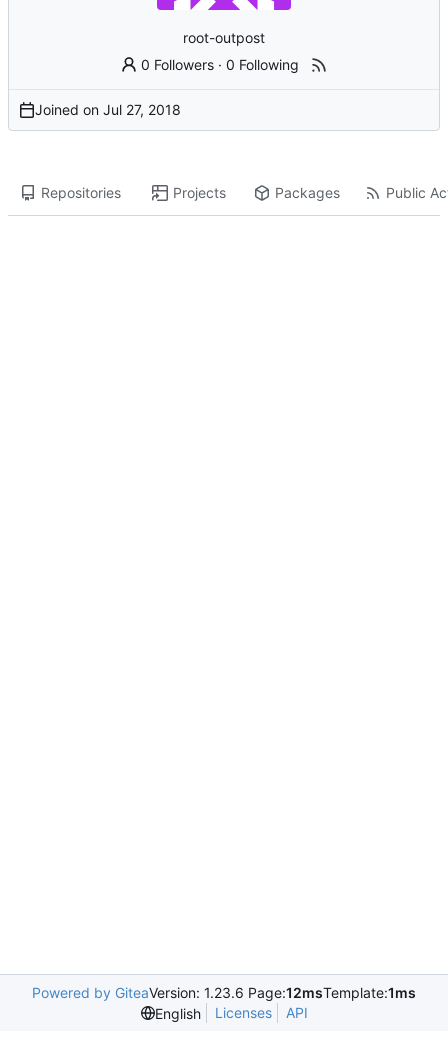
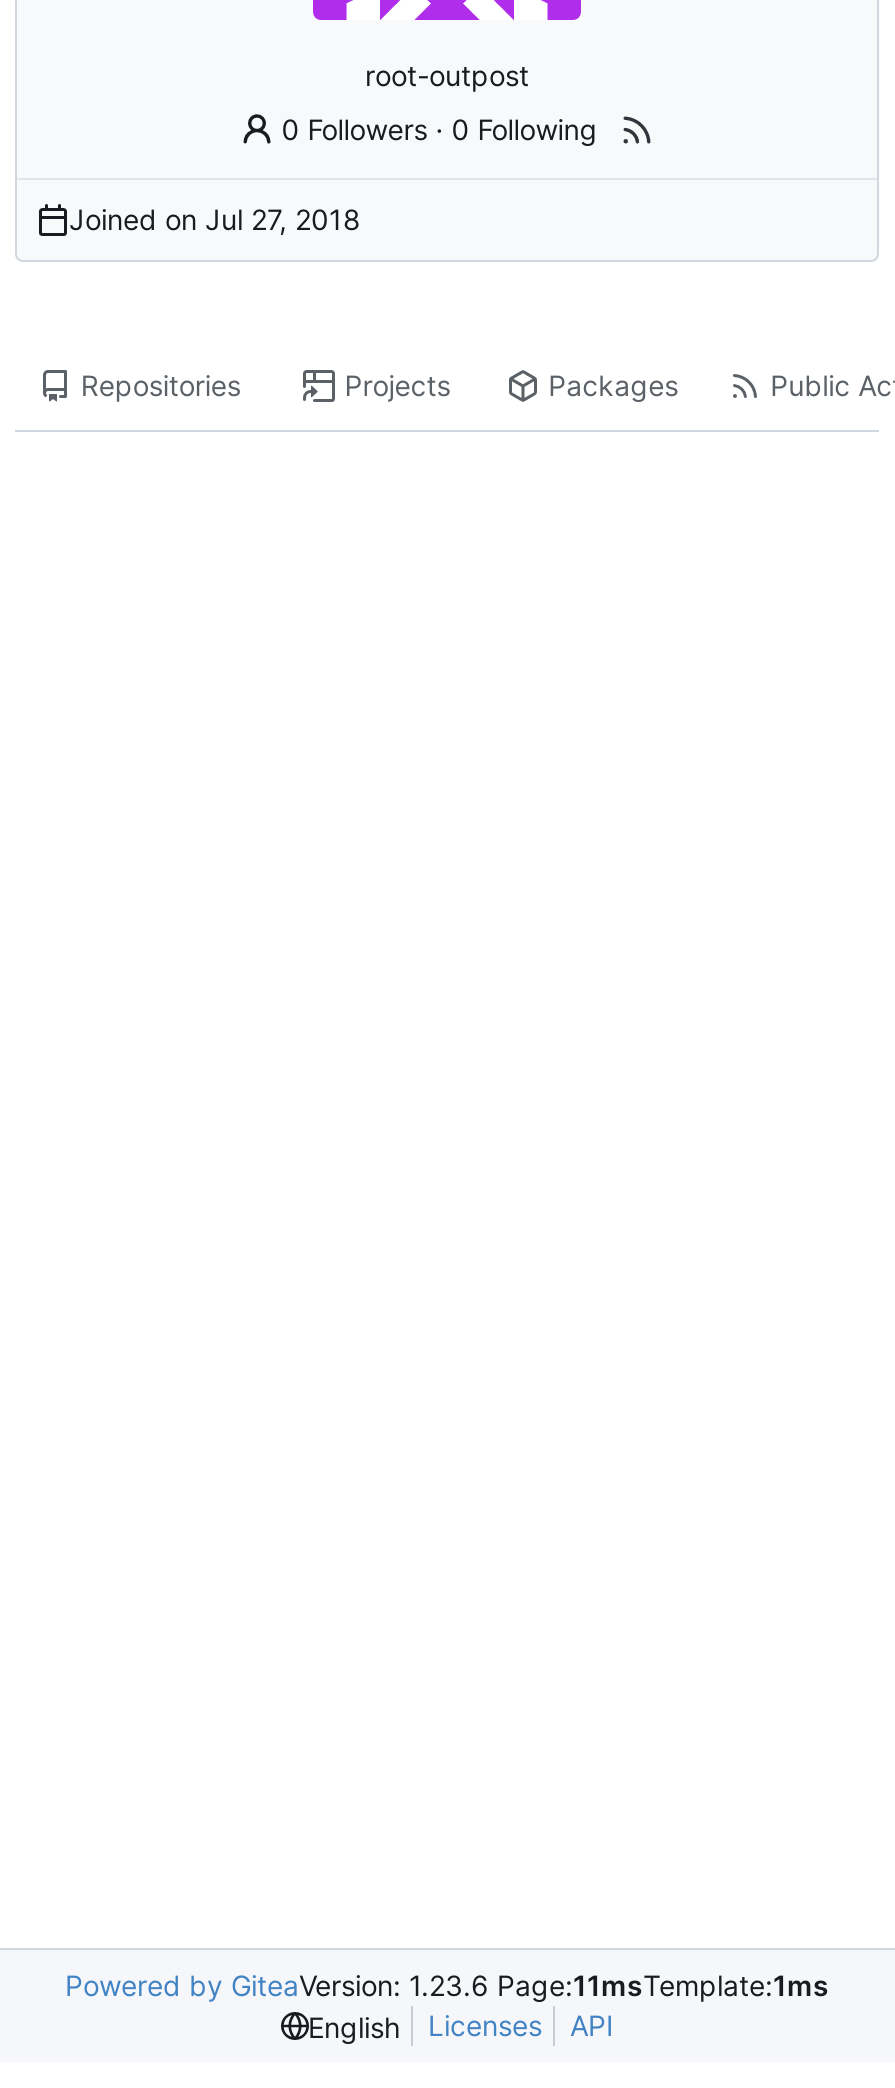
- Powered by GiteaVersion: 1.23.6 Page:12msTemplate:1ms
+ Powered by GiteaVersion: 1.23.6 Page:11msTemplate:1ms
